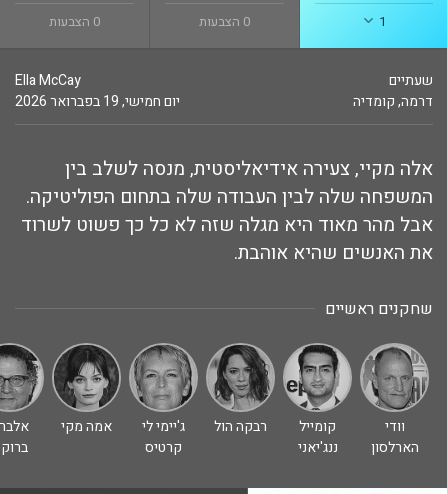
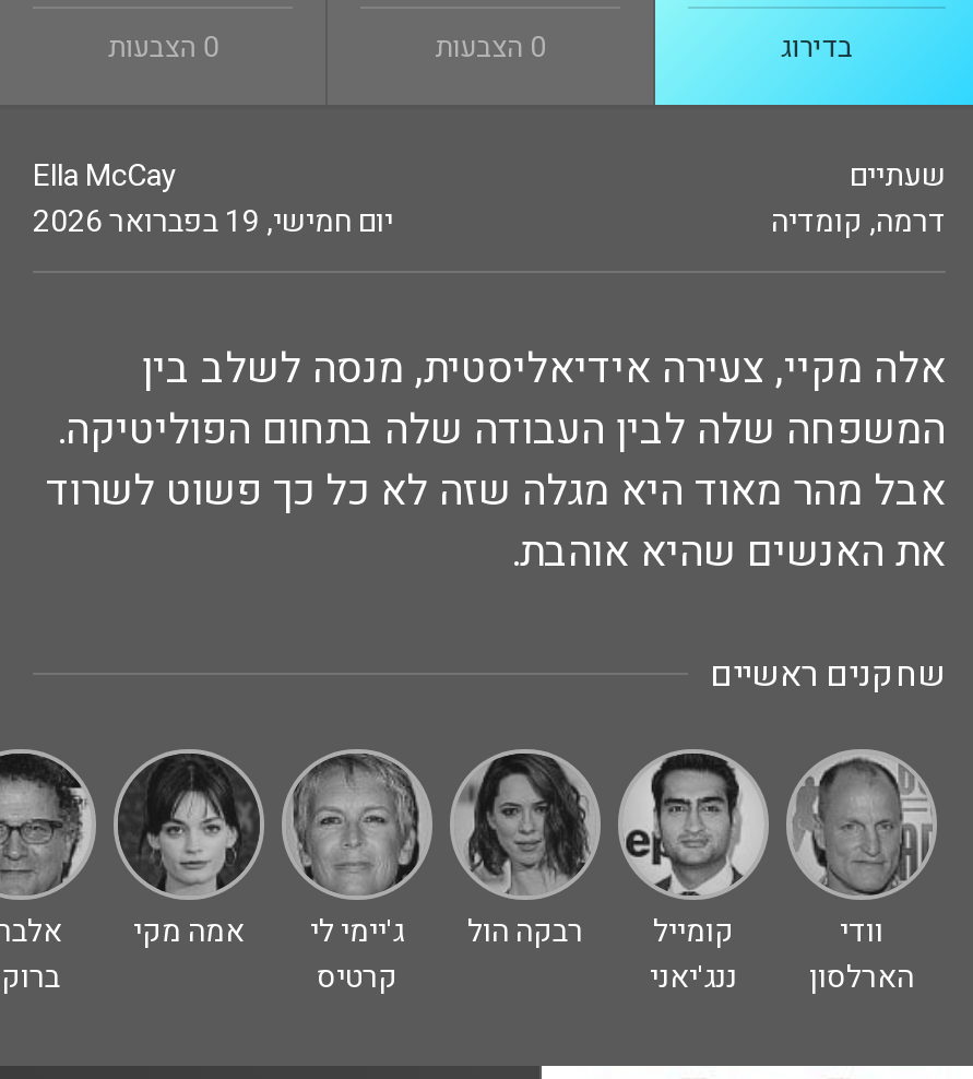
- 1
+ בדירוג
